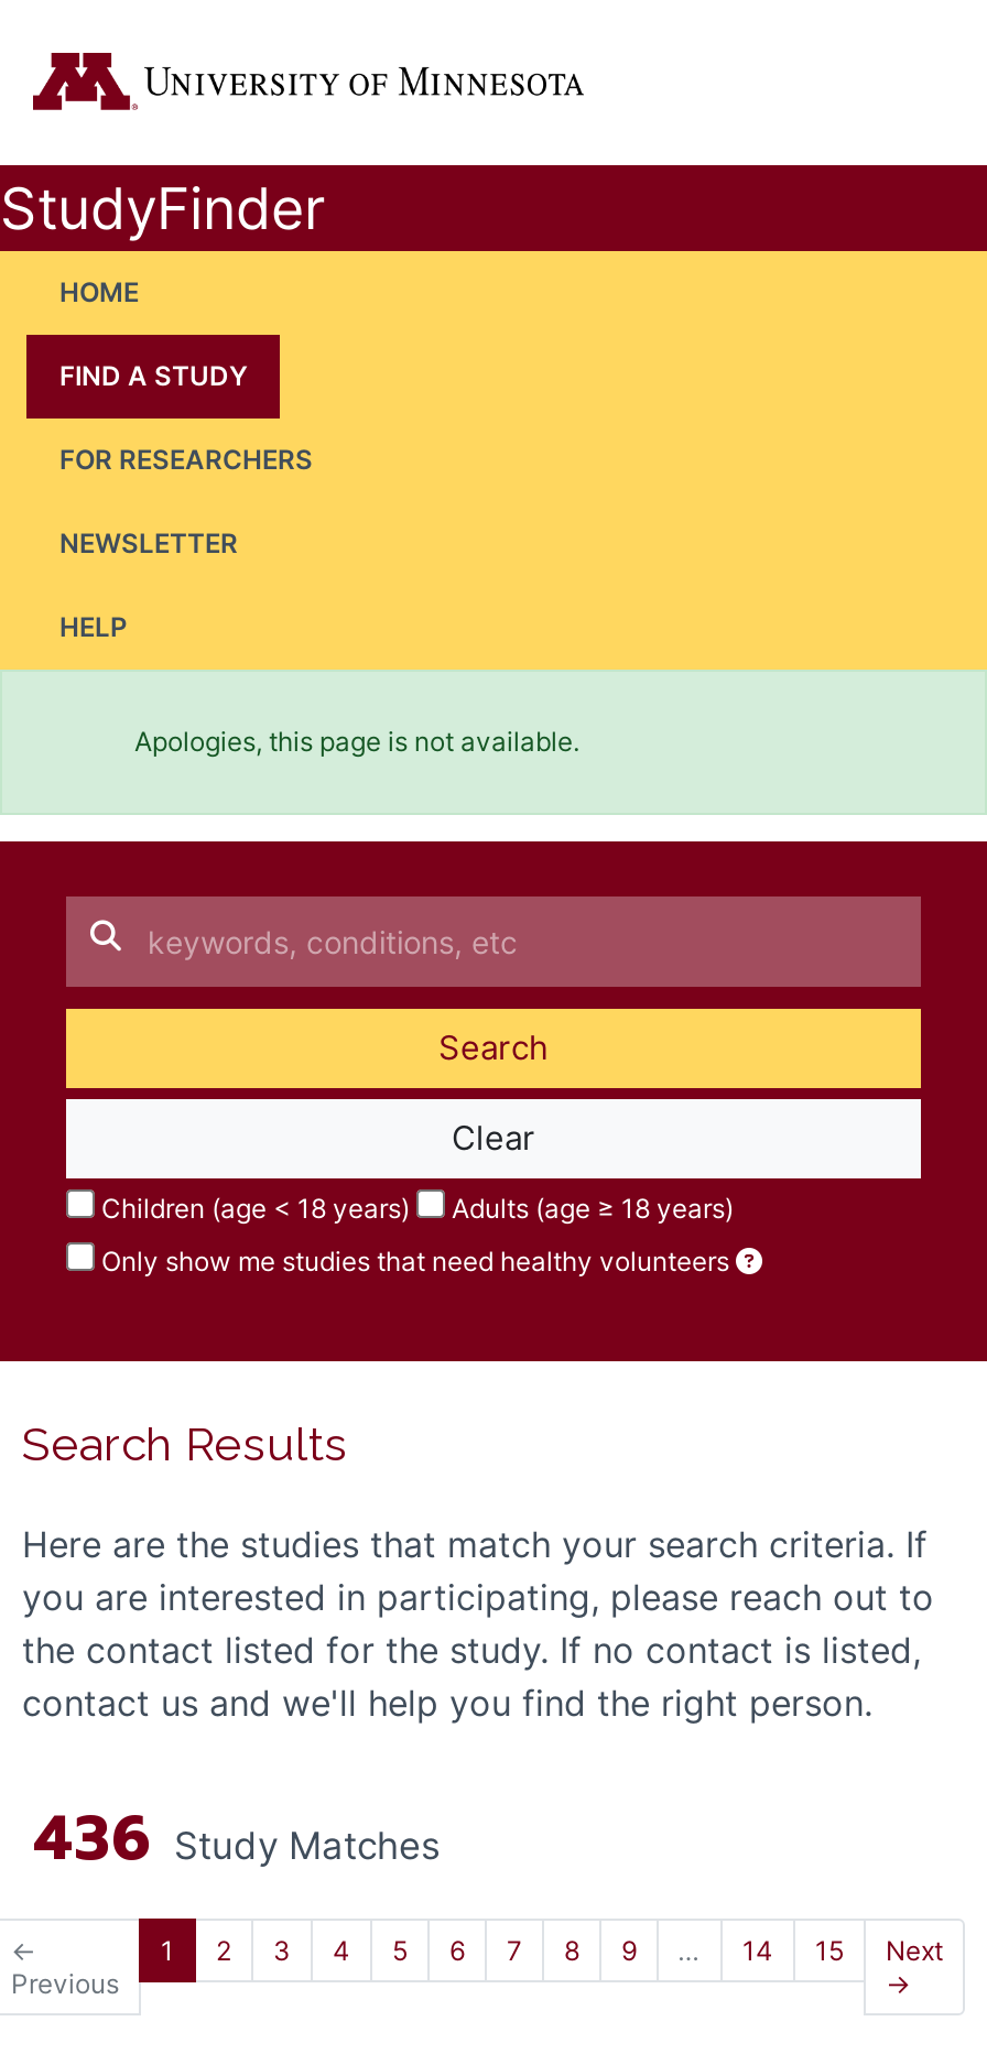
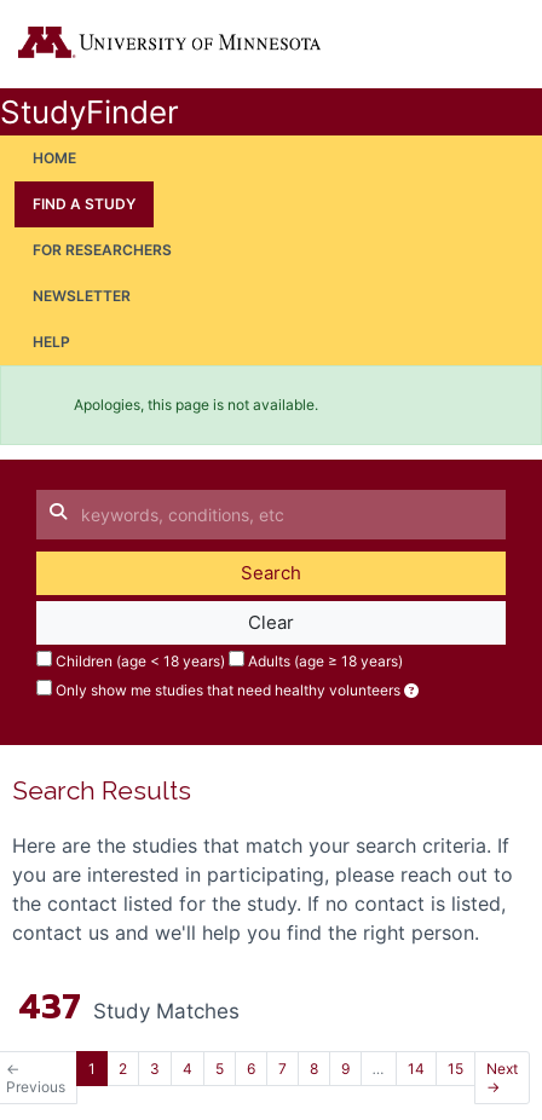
- 436 Study Matches
+ 437 Study Matches
